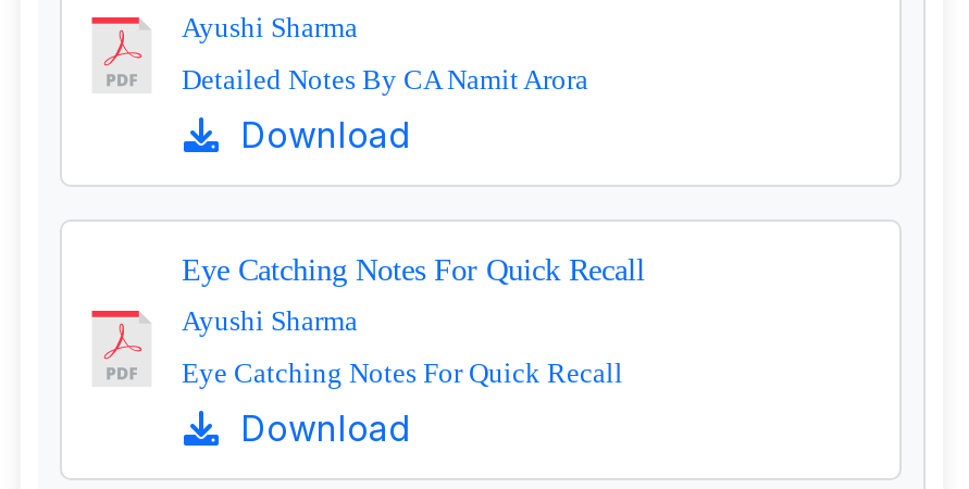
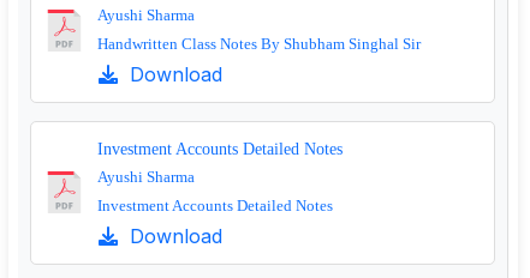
- Detailed Notes By CA Namit Arora
+ Handwritten Class Notes By Shubham Singhal Sir

- Eye Catching Notes For Quick Recall
+ Investment Accounts Detailed Notes

- Eye Catching Notes For Quick Recall
+ Investment Accounts Detailed Notes
